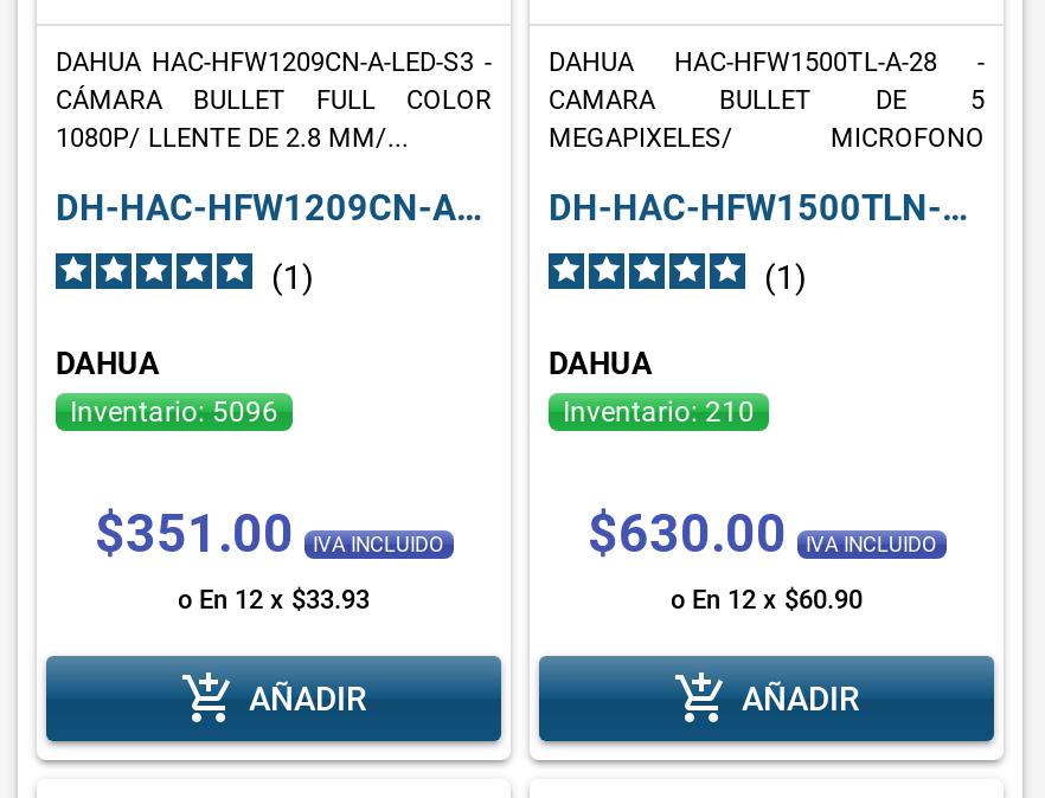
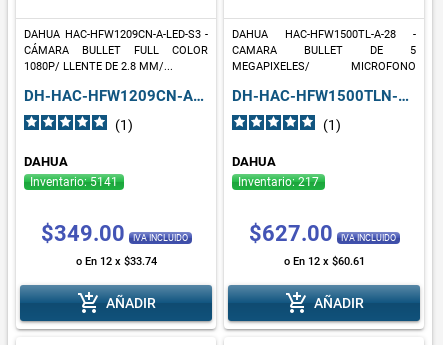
- Inventario: 5096
+ Inventario: 5141

- Inventario: 210
+ Inventario: 217

- $351.00 IVA INCLUIDO
+ $349.00 IVA INCLUIDO

- $630.00 IVA INCLUIDO
+ $627.00 IVA INCLUIDO

- o En 12 x $33.93
+ o En 12 x $33.74

- o En 12 x $60.90
+ o En 12 x $60.61
